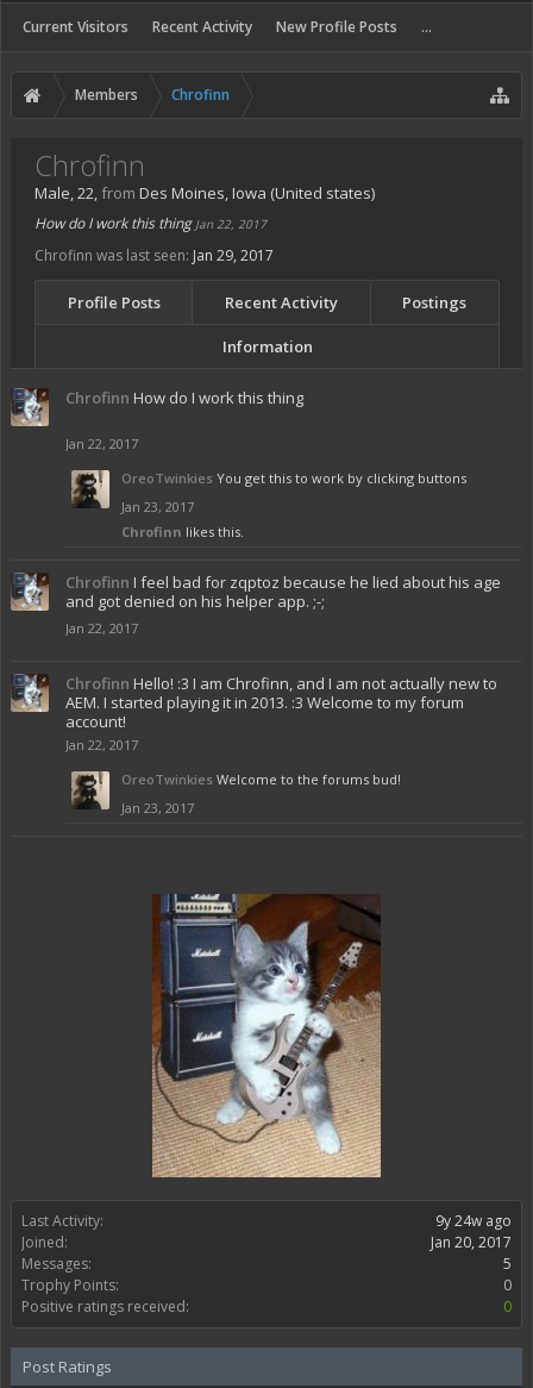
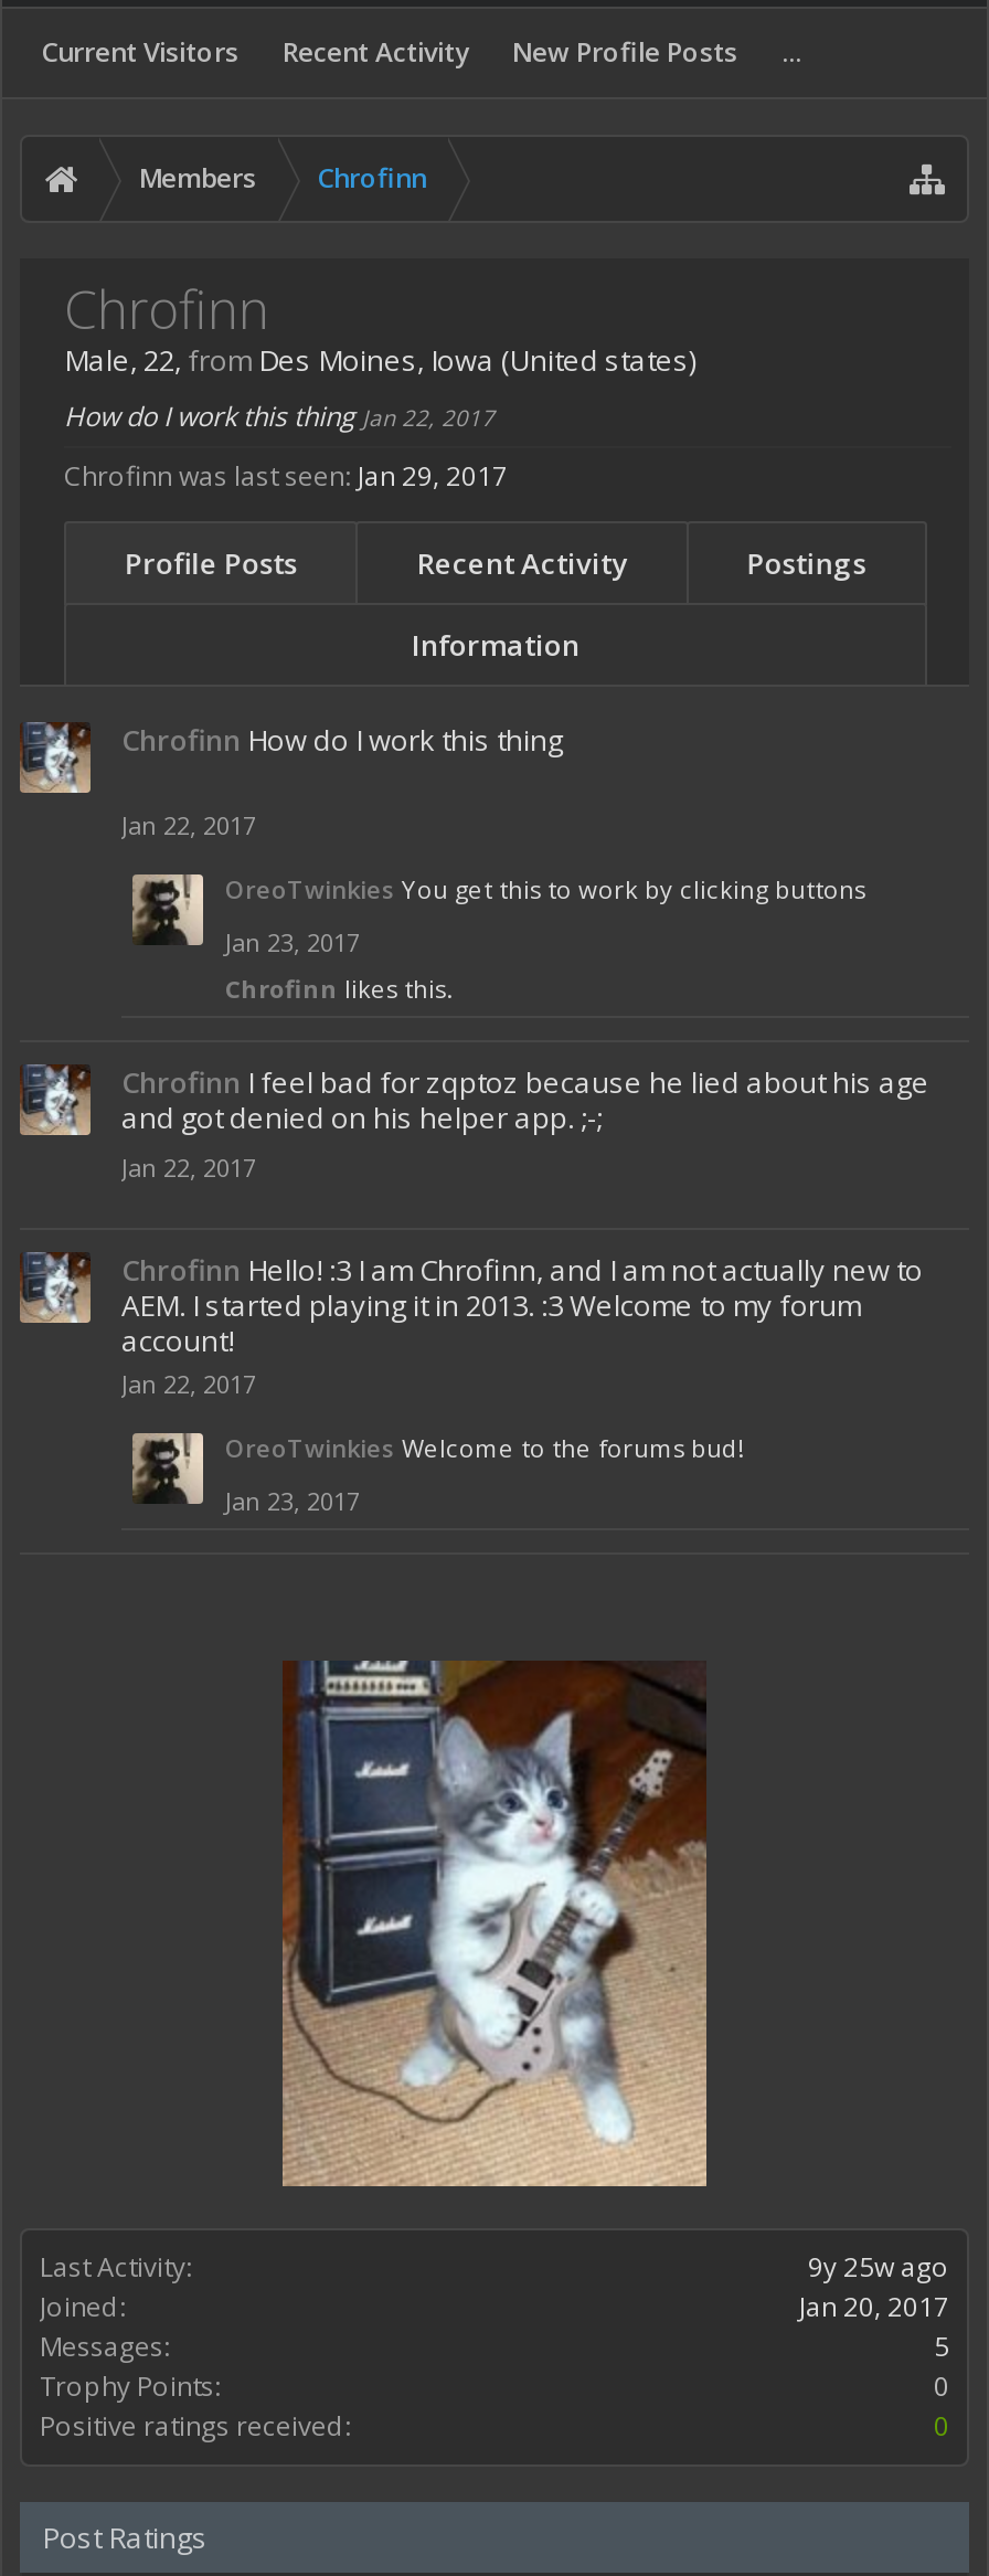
- 9y 24w ago
+ 9y 25w ago
